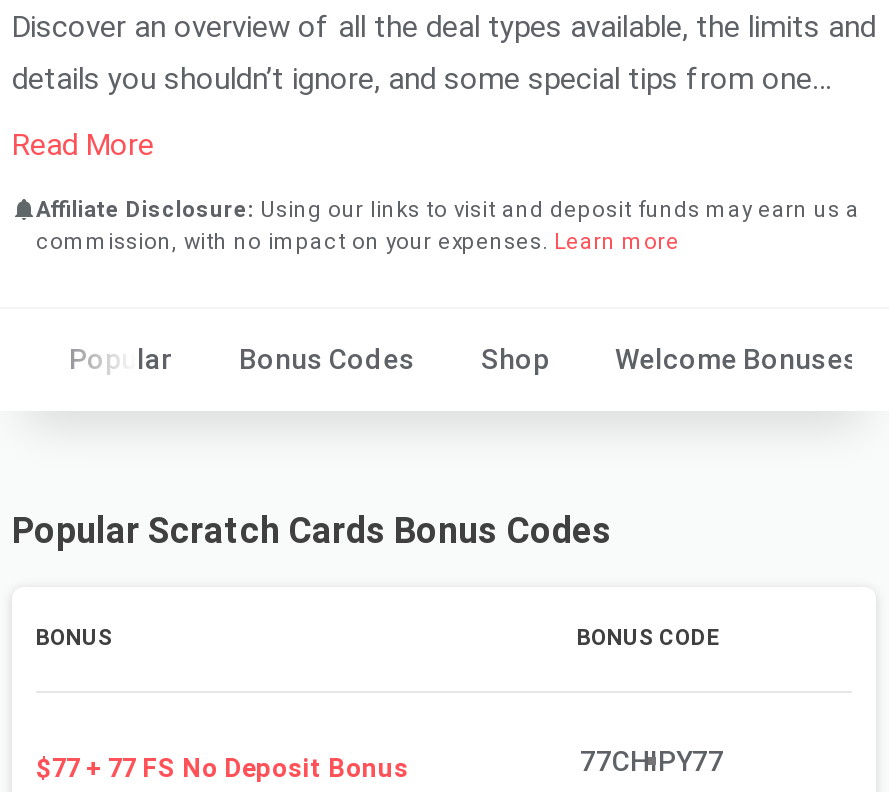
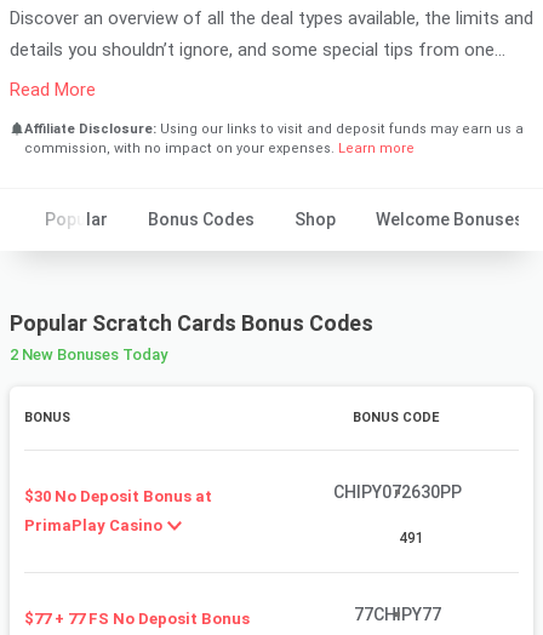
+ 2 New Bonuses Today

+ $30 No Deposit Bonus at
+ PrimaPlay Casino

+ CHIPY072630PP
+ 491
